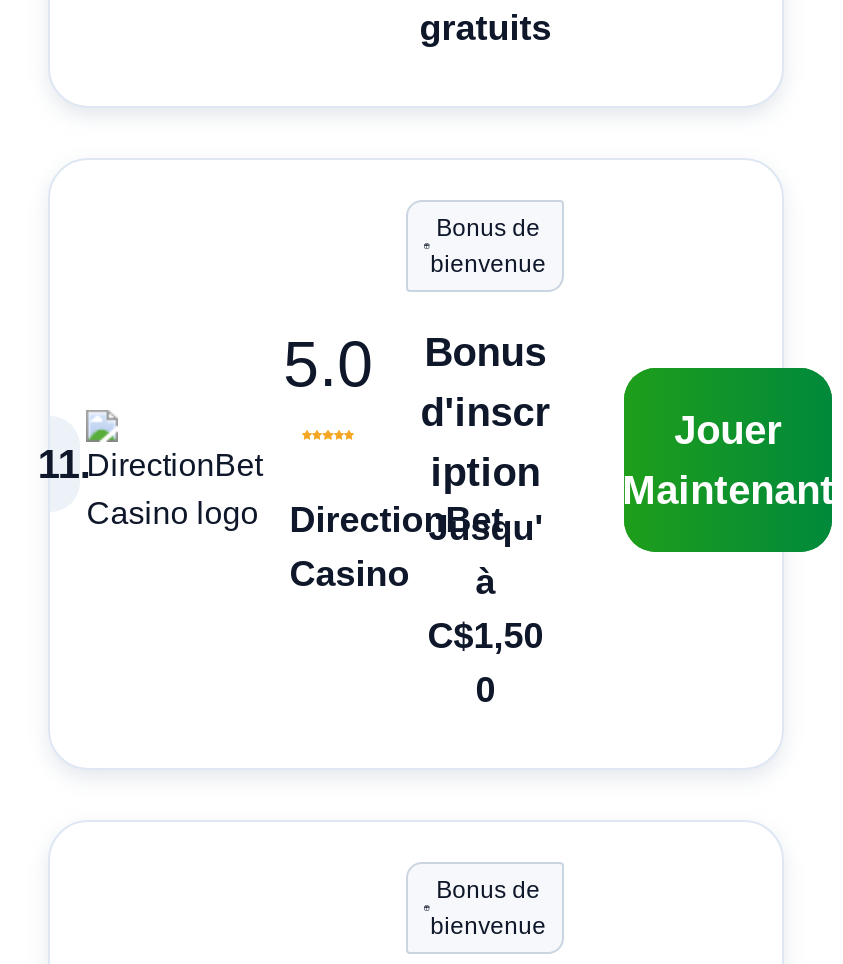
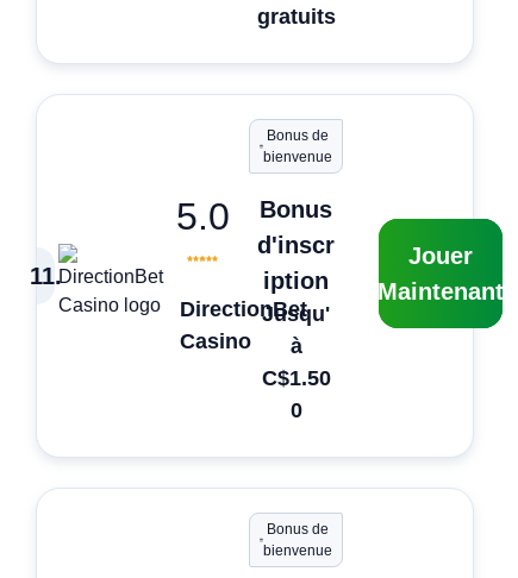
- C$1,50
+ C$1.50
